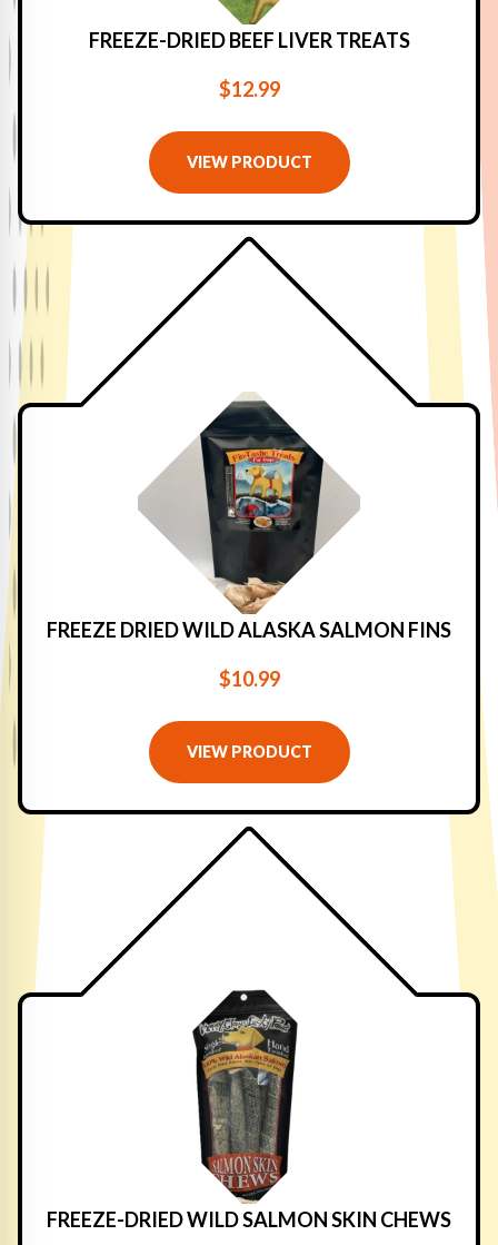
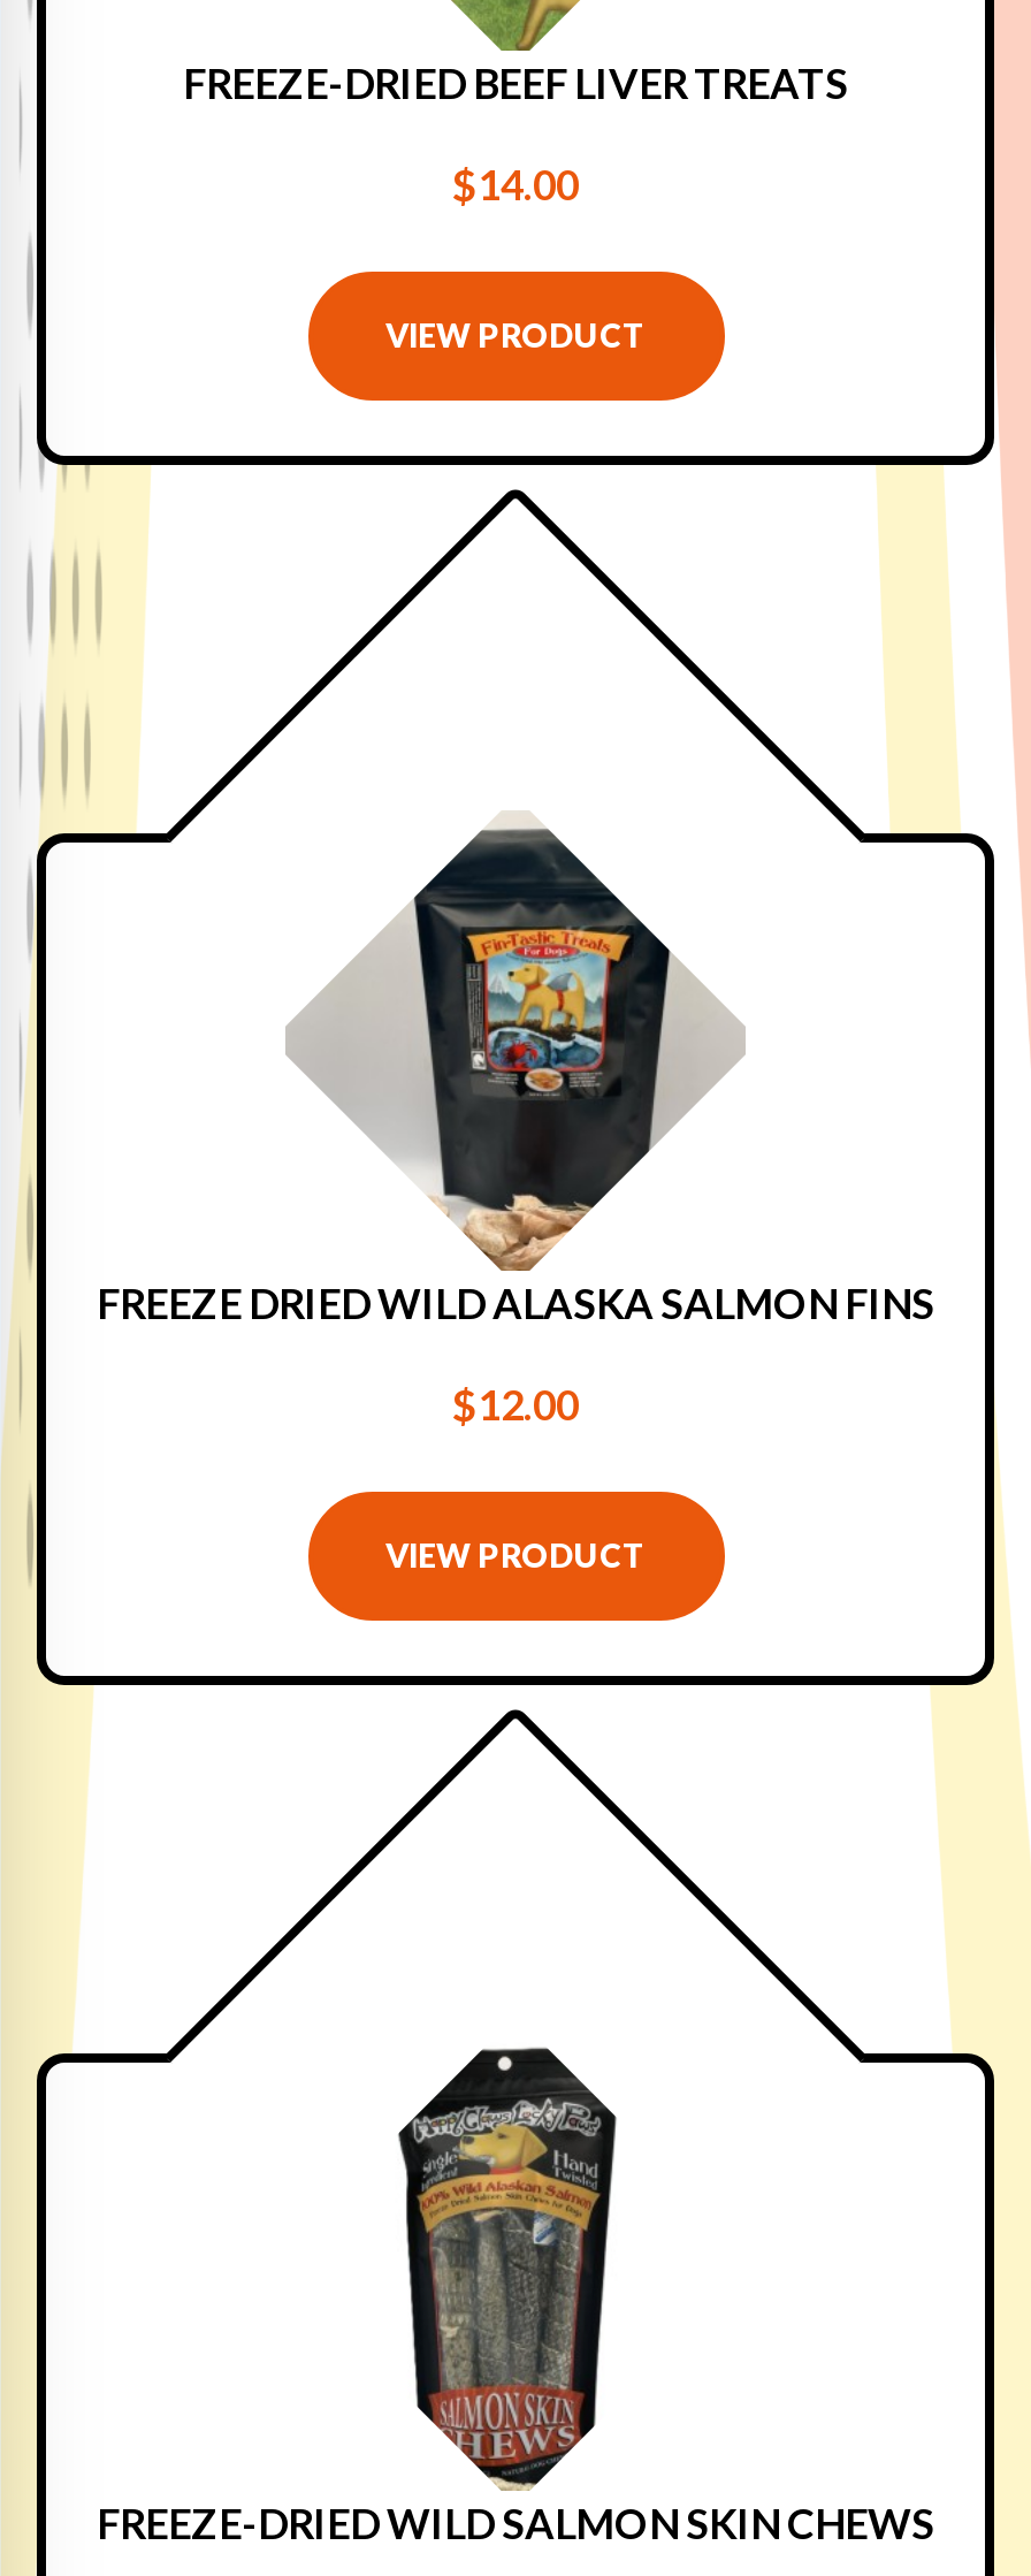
- $12.99
+ $14.00

- $10.99
+ $12.00
